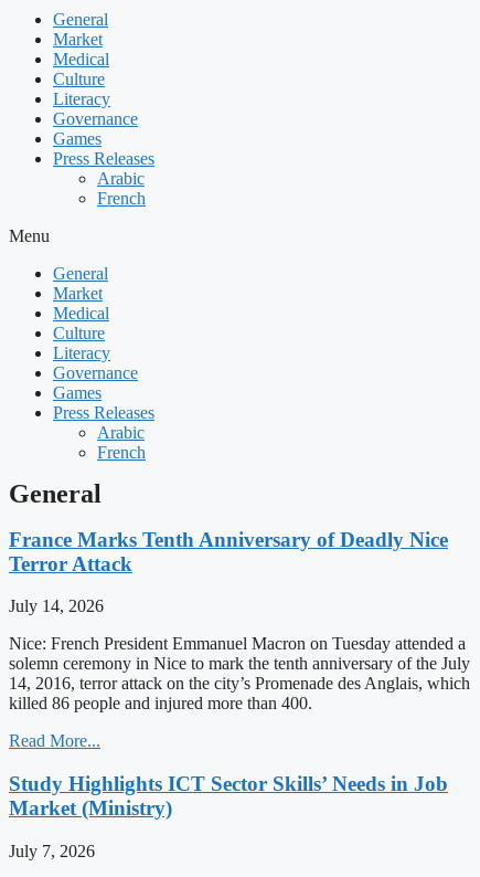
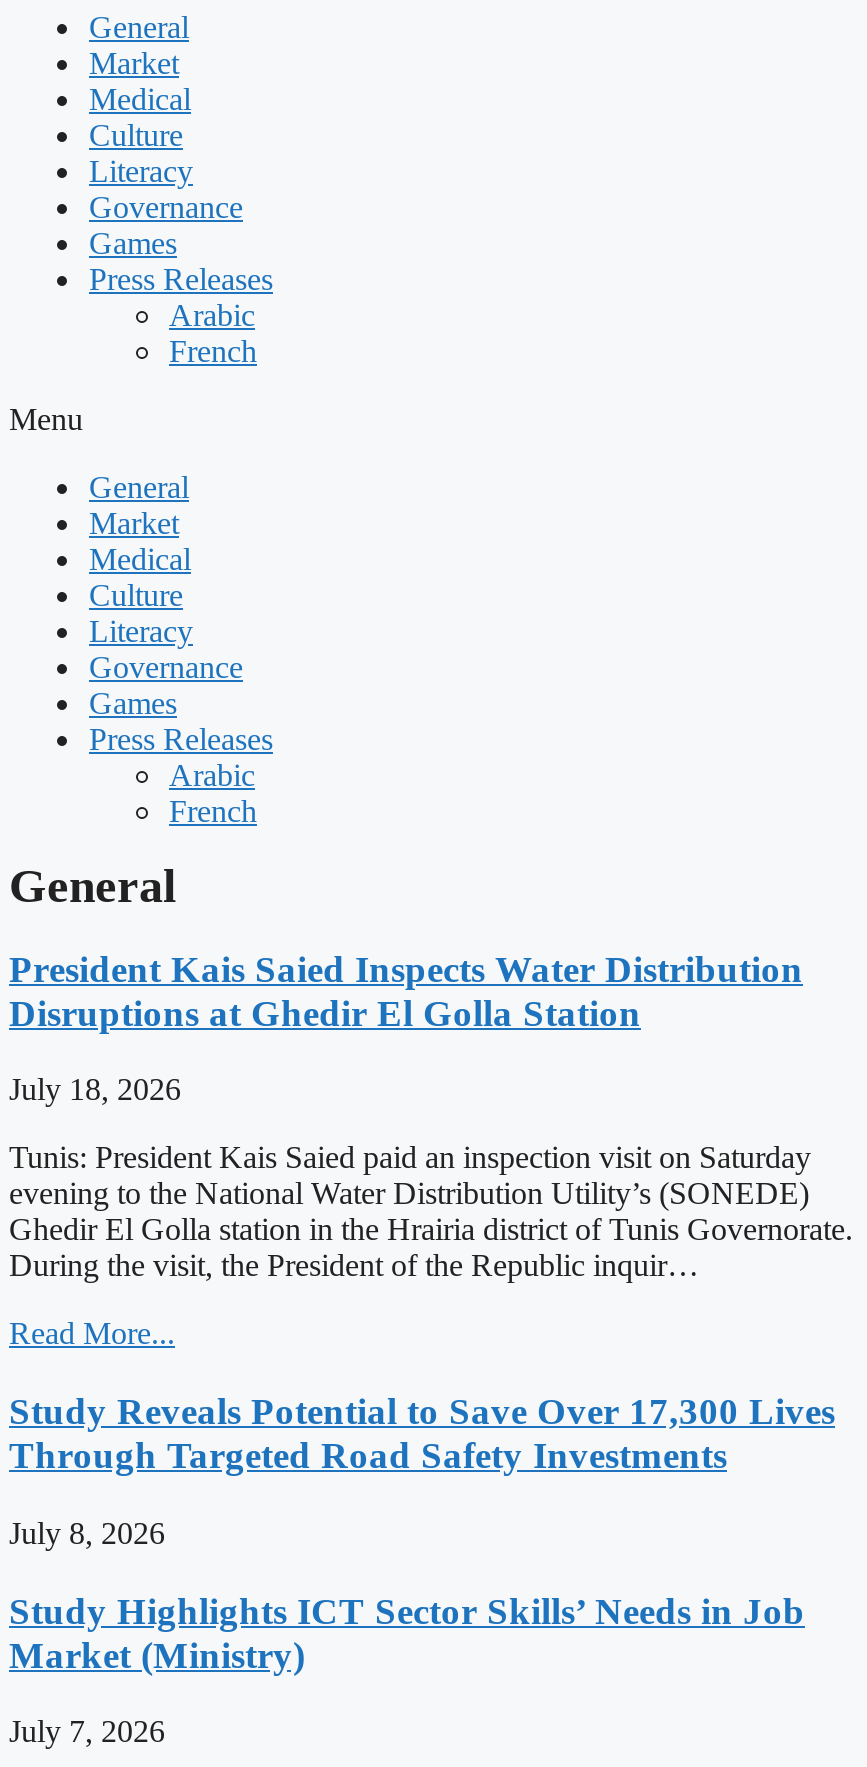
- France Marks Tenth Anniversary of Deadly Nice
- Terror Attack
+ President Kais Saied Inspects Water Distribution
+ Disruptions at Ghedir El Golla Station

- July 14, 2026
+ July 18, 2026

- Nice: French President Emmanuel Macron on Tuesday attended a
- solemn ceremony in Nice to mark the tenth anniversary of the July
- 14, 2016, terror attack on the city’s Promenade des Anglais, which
- killed 86 people and injured more than 400.
+ Tunis: President Kais Saied paid an inspection visit on Saturday
+ evening to the National Water Distribution Utility’s (SONEDE)
+ Ghedir El Golla station in the Hrairia district of Tunis Governorate.
+ During the visit, the President of the Republic inquir…

+ Study Reveals Potential to Save Over 17,300 Lives
+ Through Targeted Road Safety Investments
+ July 8, 2026
